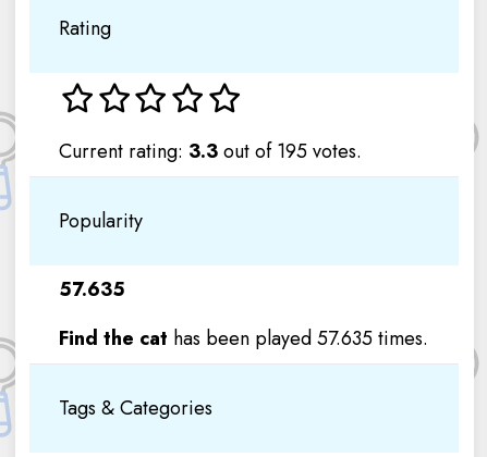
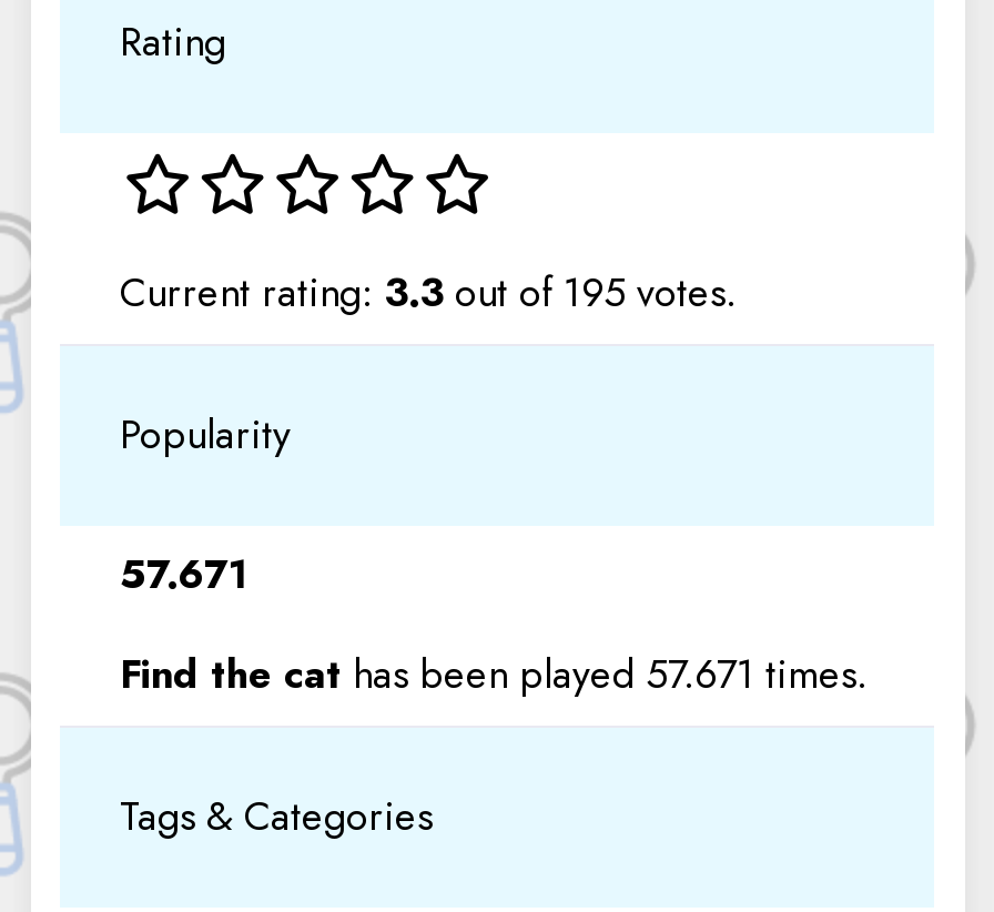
- 57.635
+ 57.671

- Find the cat has been played 57.635 times.
+ Find the cat has been played 57.671 times.
